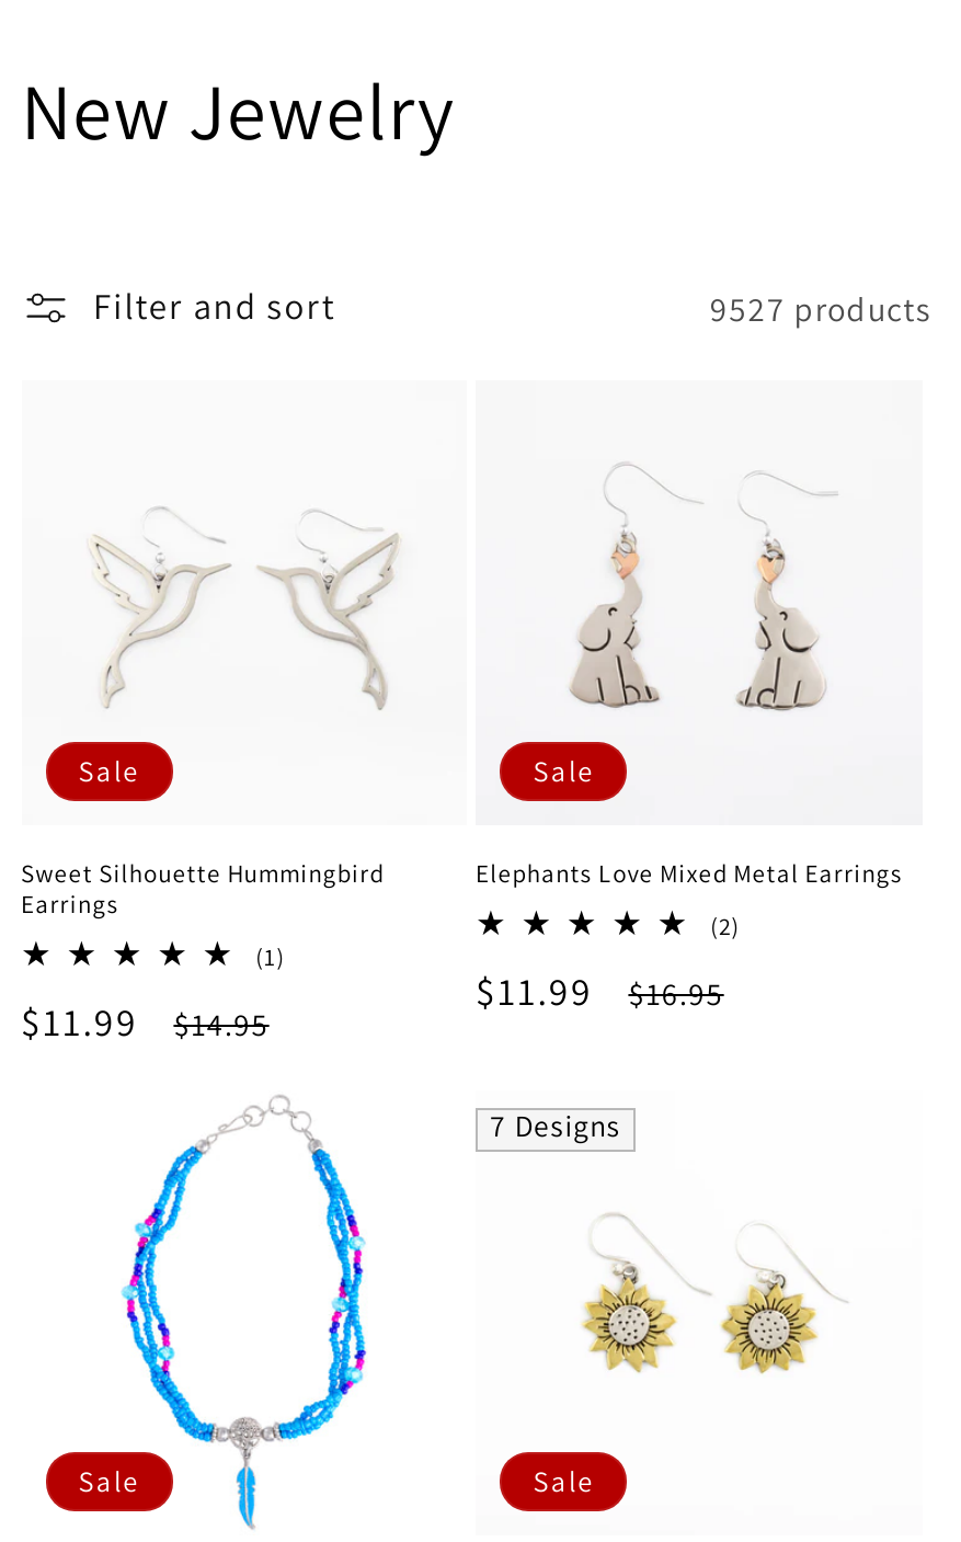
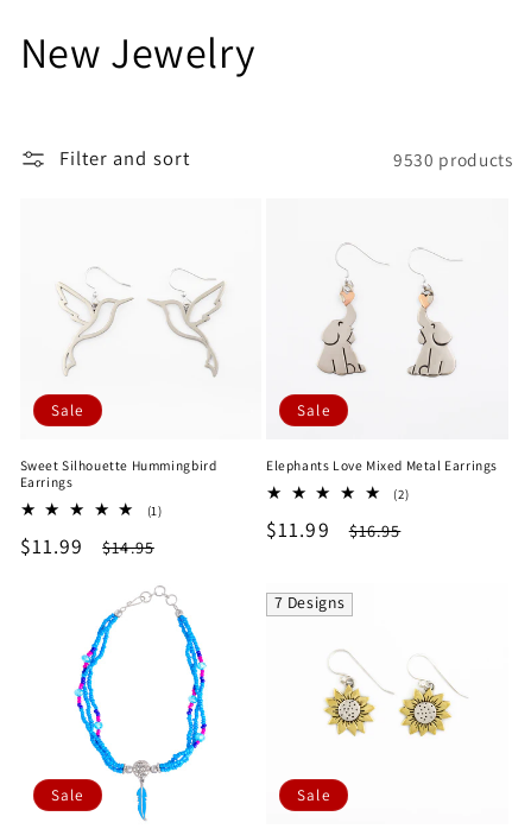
- 9527 products
+ 9530 products
